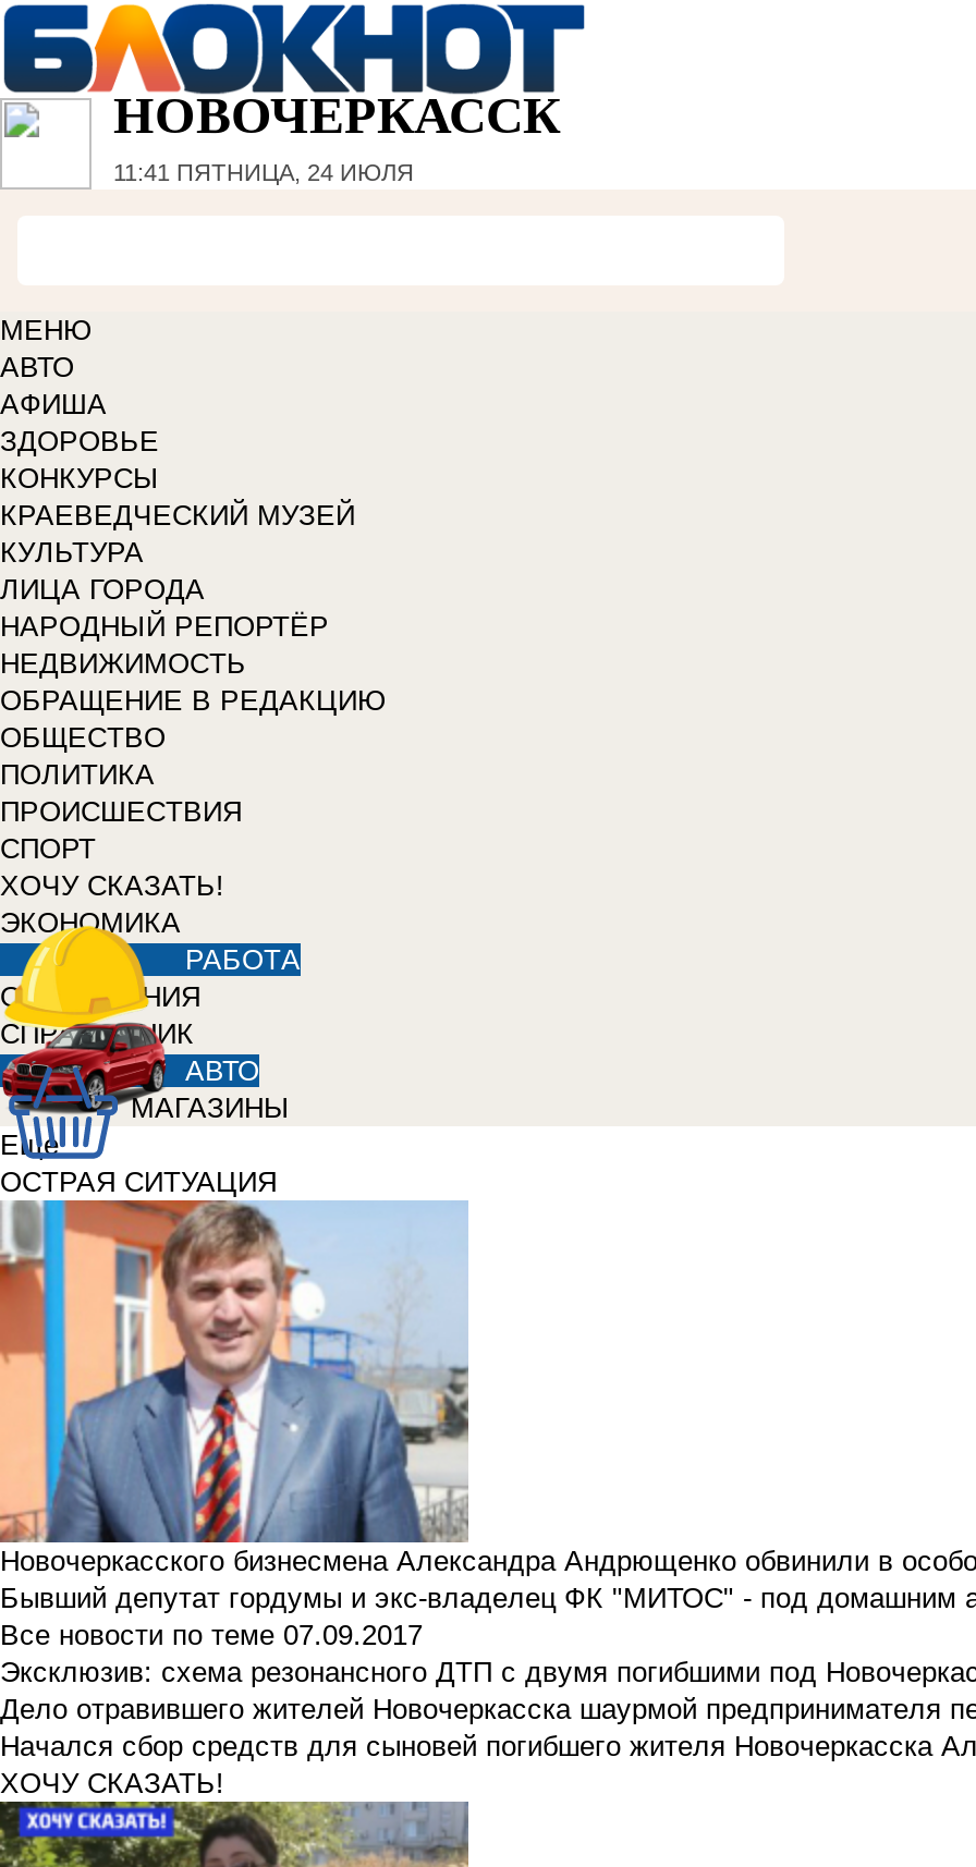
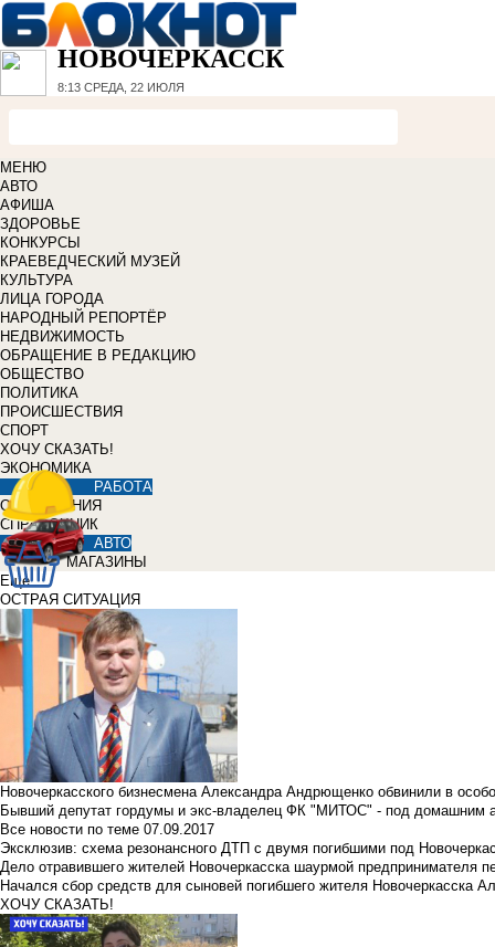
- 11:41 ПЯТНИЦА, 24 ИЮЛЯ
+ 8:13 СРЕДА, 22 ИЮЛЯ
